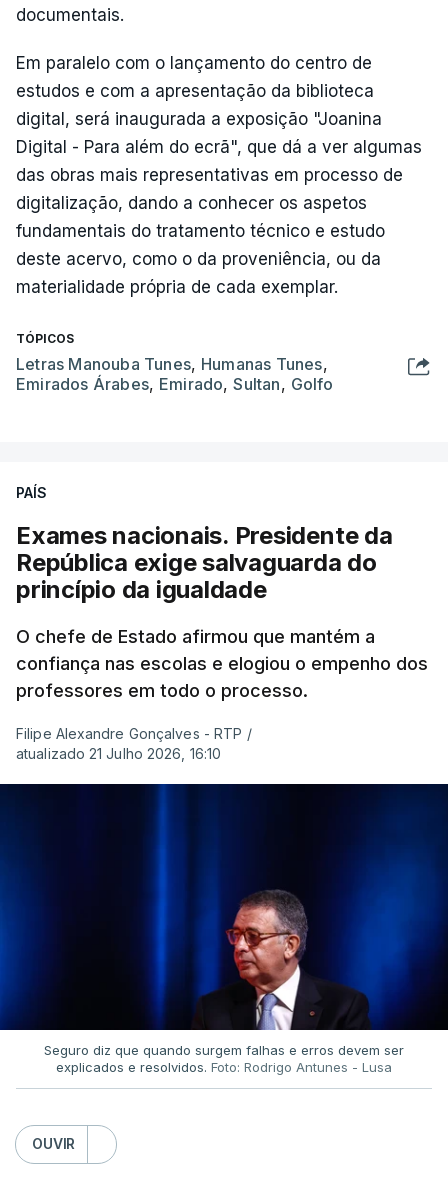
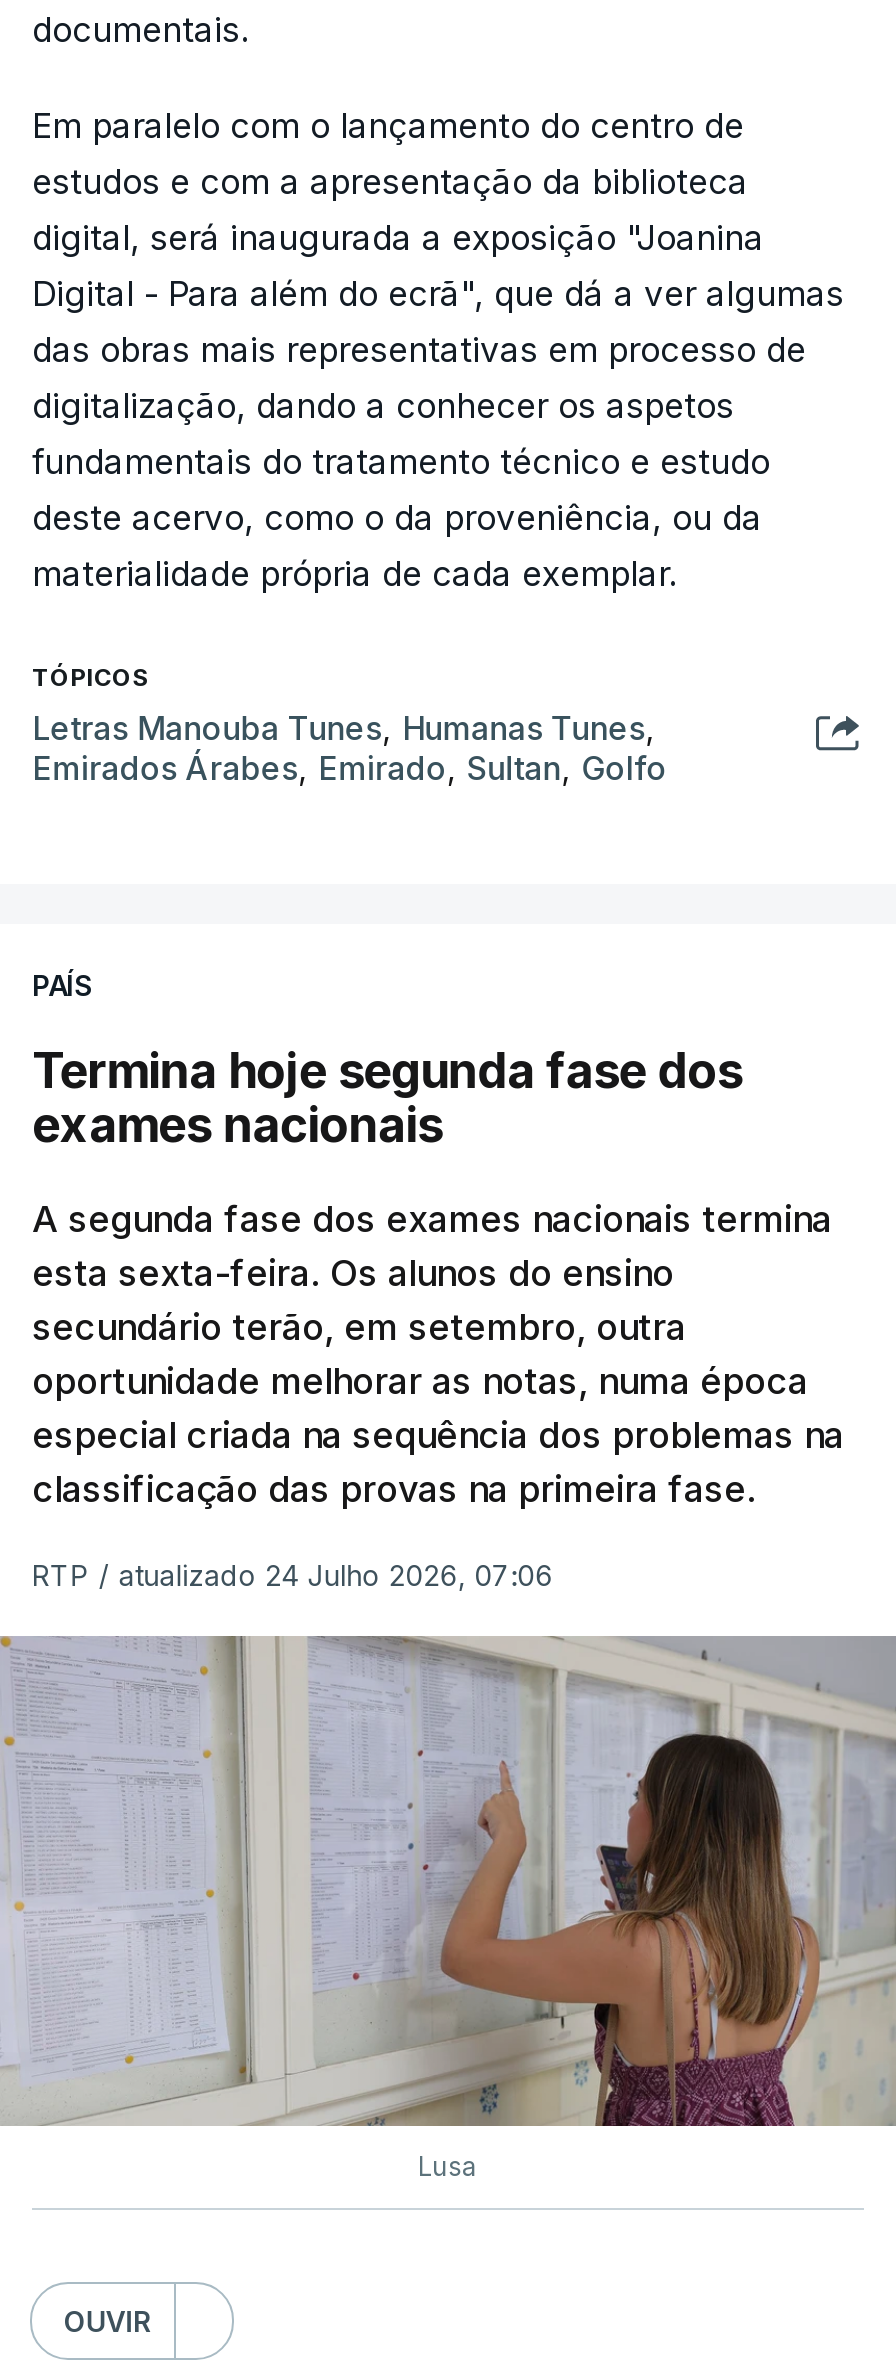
- Exames nacionais. Presidente da
- República exige salvaguarda do
- princípio da igualdade
+ Termina hoje segunda fase dos
+ exames nacionais

- O chefe de Estado afirmou que mantém a
- confiança nas escolas e elogiou o empenho dos
- professores em todo o processo.
+ A segunda fase dos exames nacionais termina
+ esta sexta-feira. Os alunos do ensino
+ secundário terão, em setembro, outra
+ oportunidade melhorar as notas, numa época
+ especial criada na sequência dos problemas na
+ classificação das provas na primeira fase.

- Filipe Alexandre Gonçalves - RTP /
- atualizado 21 Julho 2026, 16:10
+ RTP / atualizado 24 Julho 2026, 07:06

- [image]
- Seguro diz que quando surgem falhas e erros devem ser
- explicados e resolvidos. Foto: Rodrigo Antunes - Lusa
+ [image]
+ Lusa
